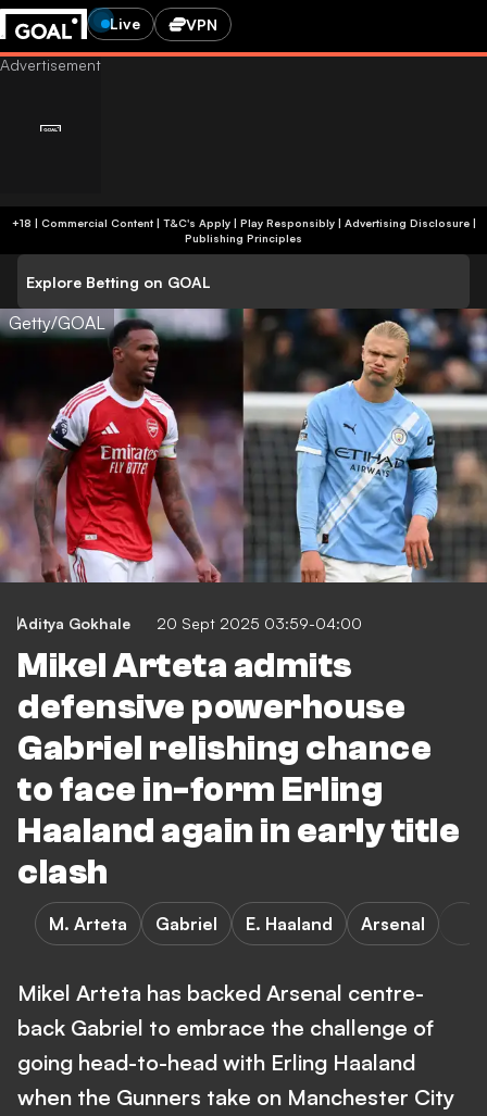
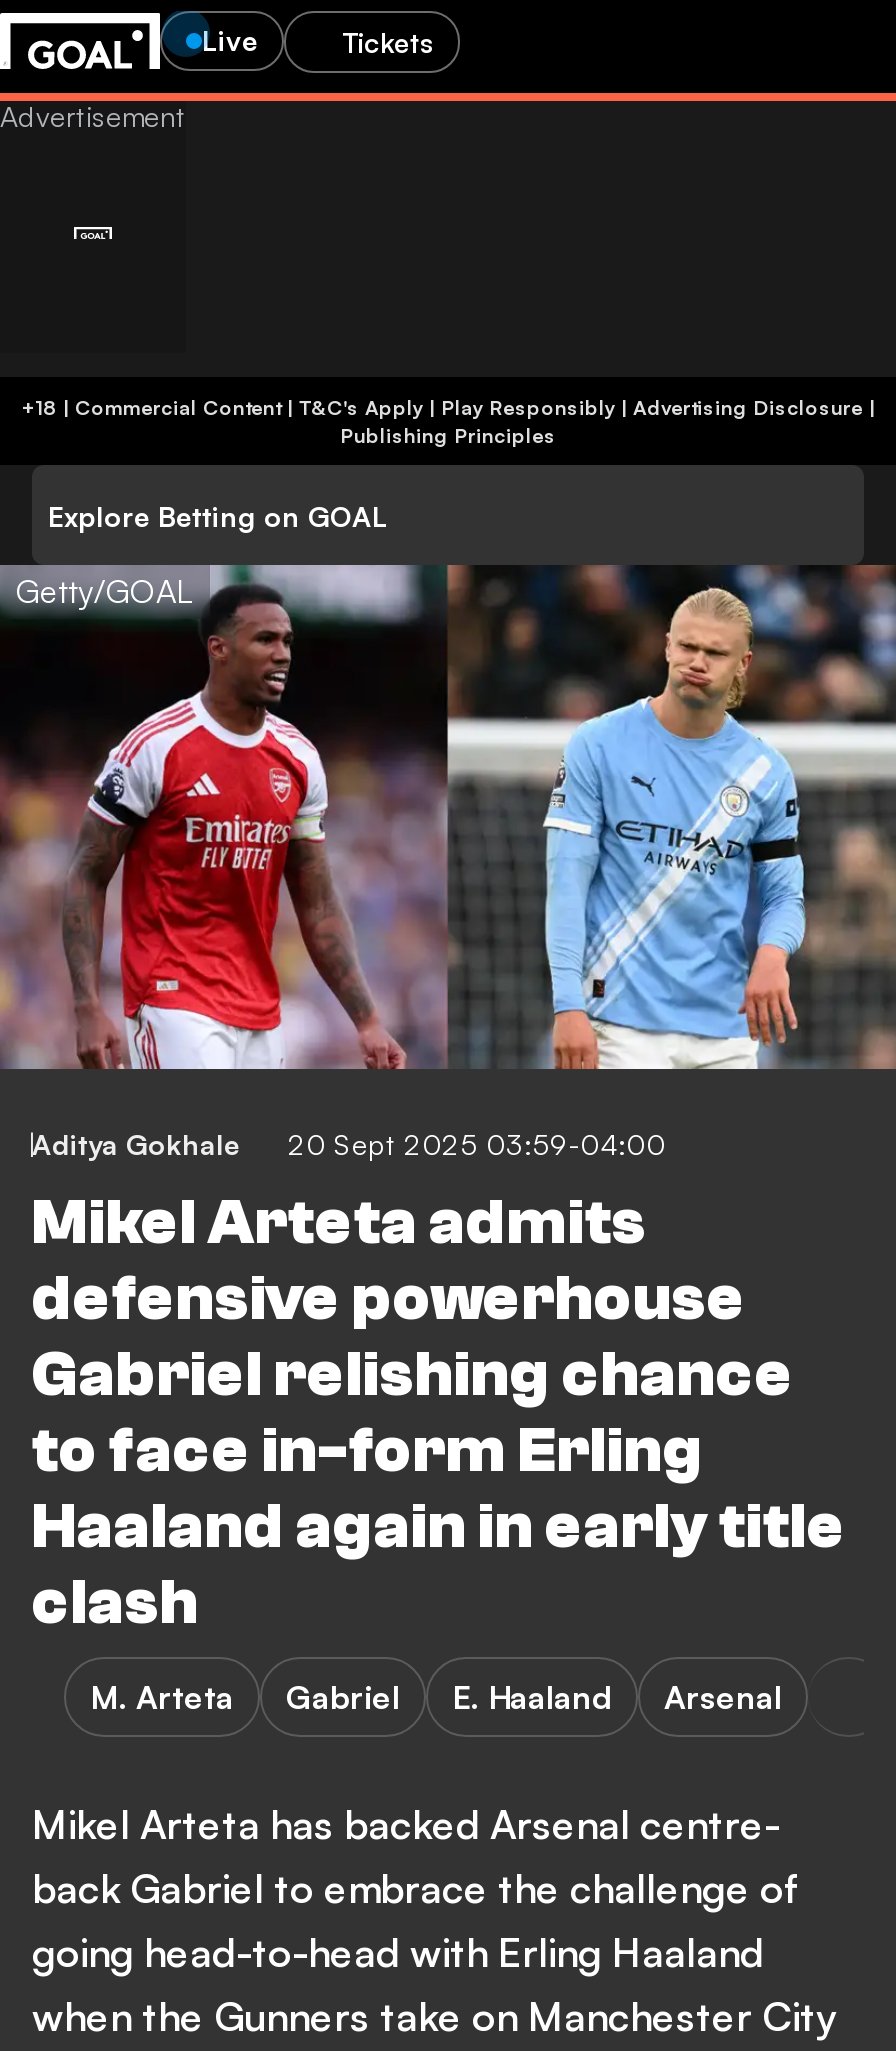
- VPN
+ Tickets
